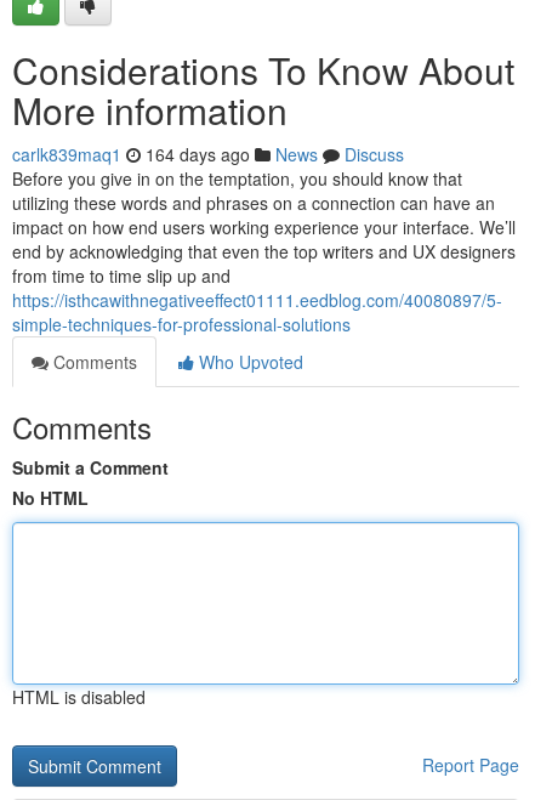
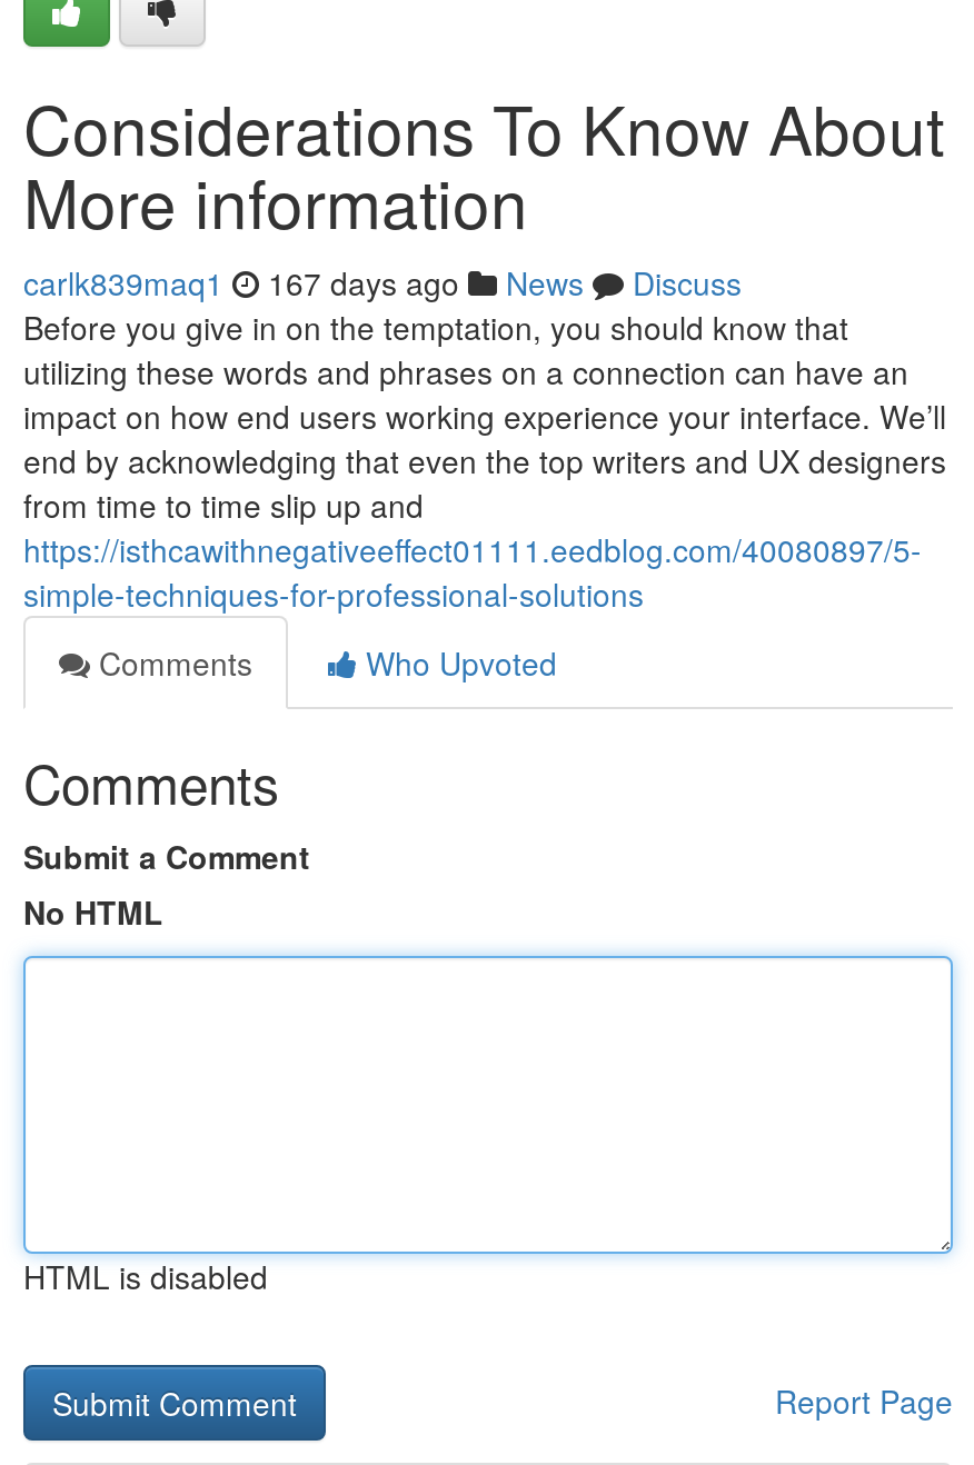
- carlk839maq1 164 days ago News Discuss
+ carlk839maq1 167 days ago News Discuss
